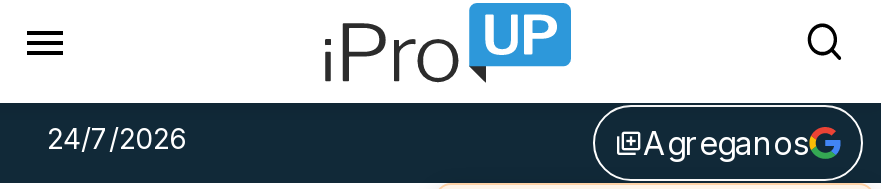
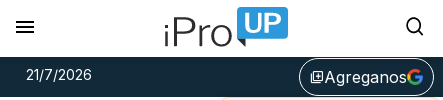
- 24/7/2026
+ 21/7/2026
